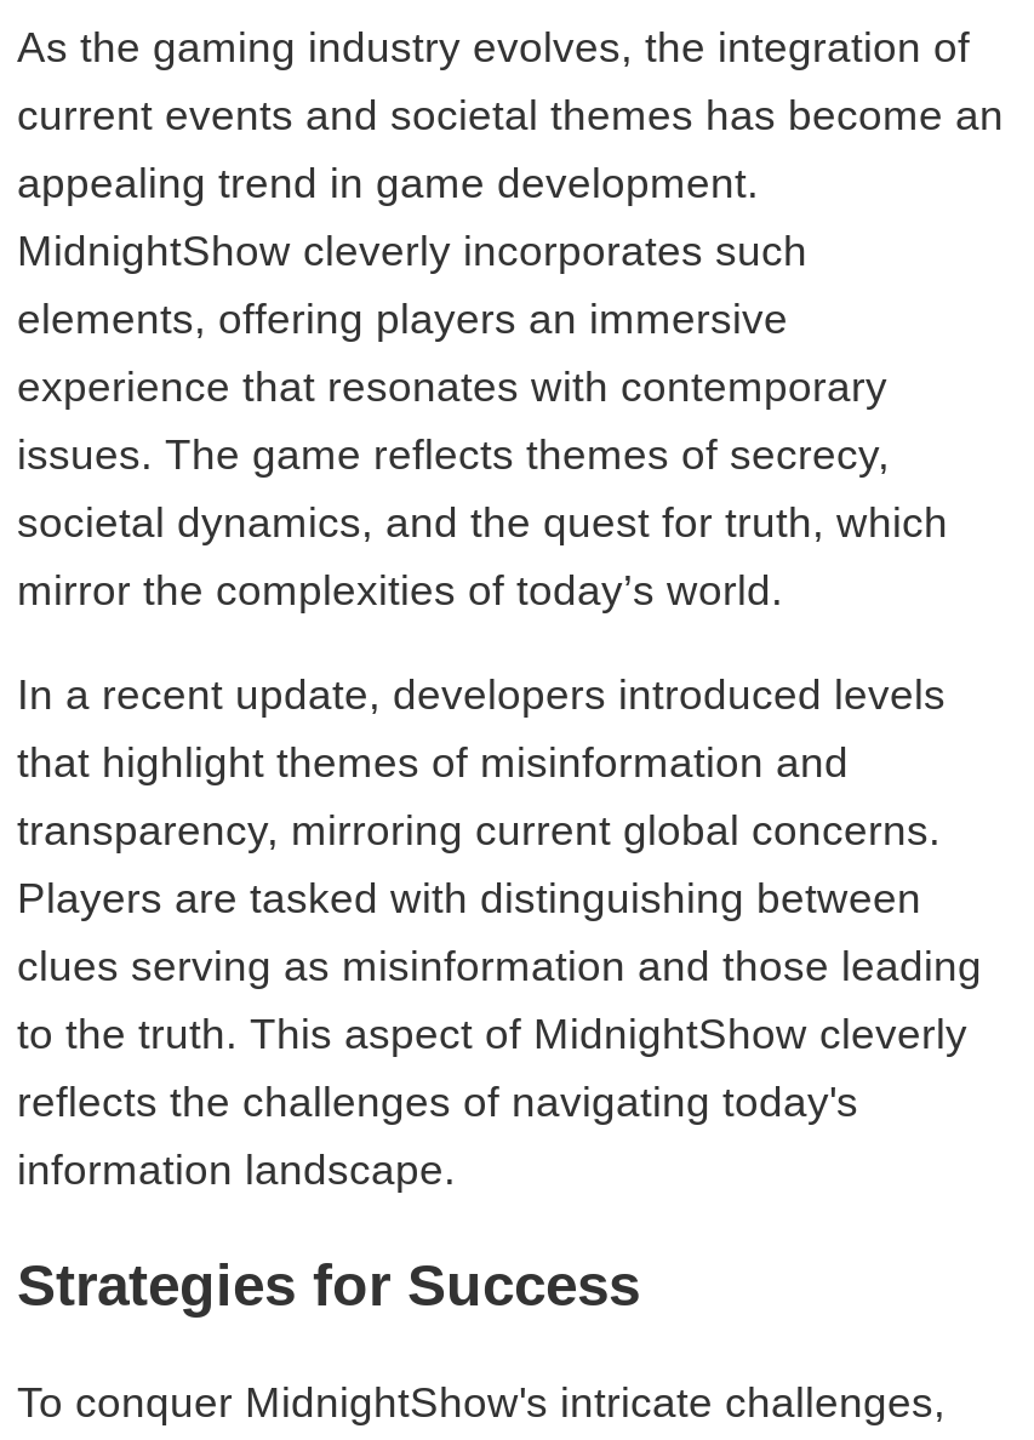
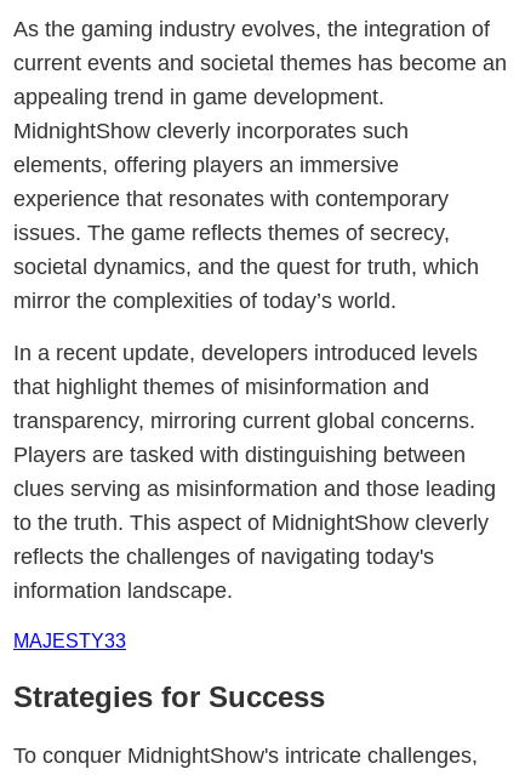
+ MAJESTY33
